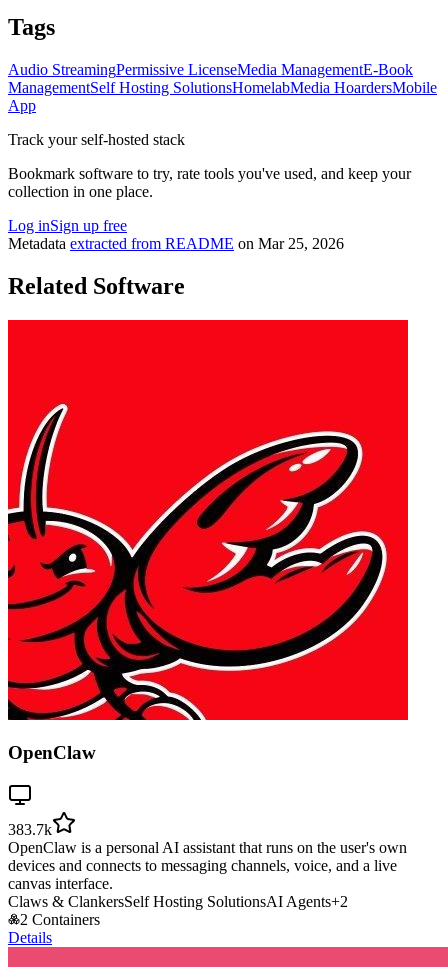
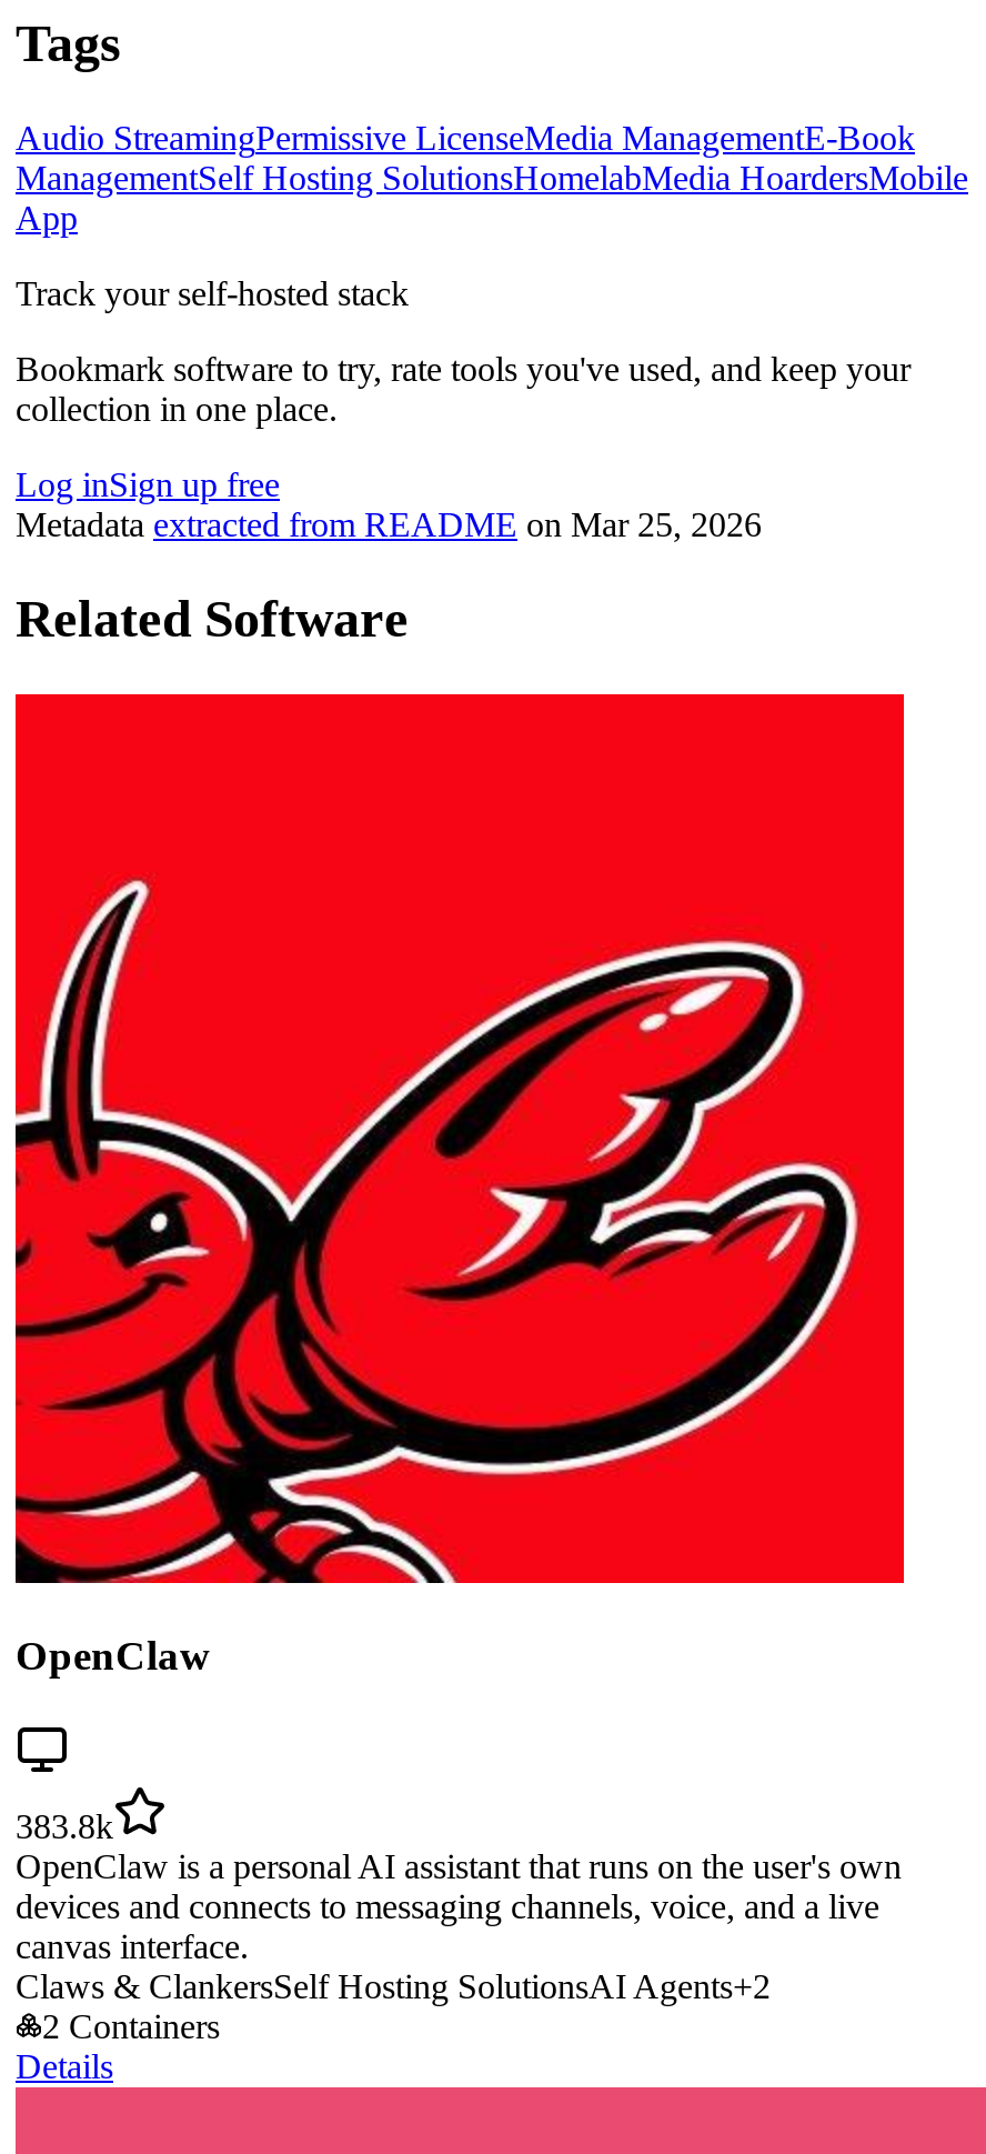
- 383.7k
+ 383.8k
